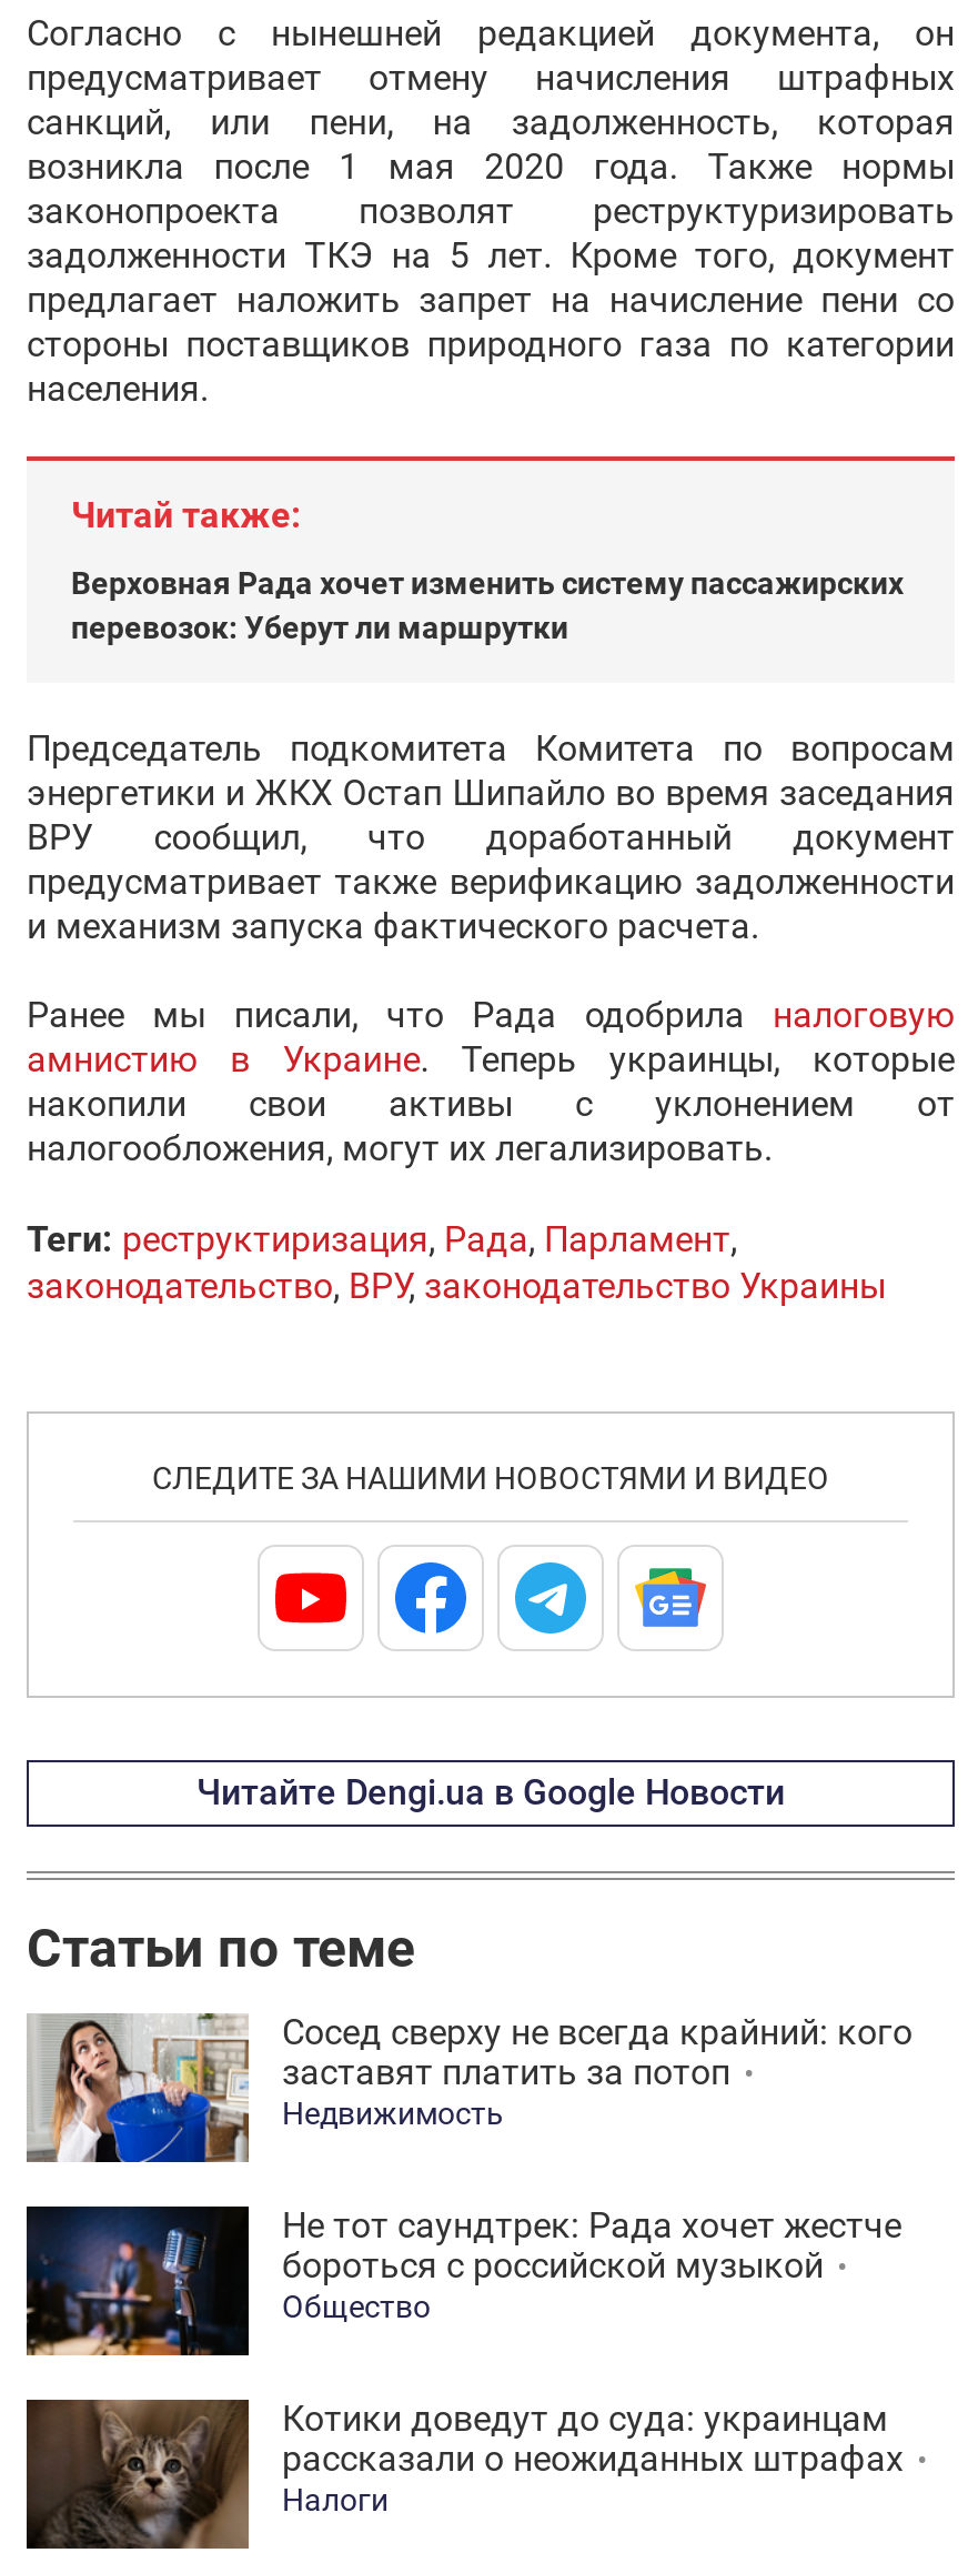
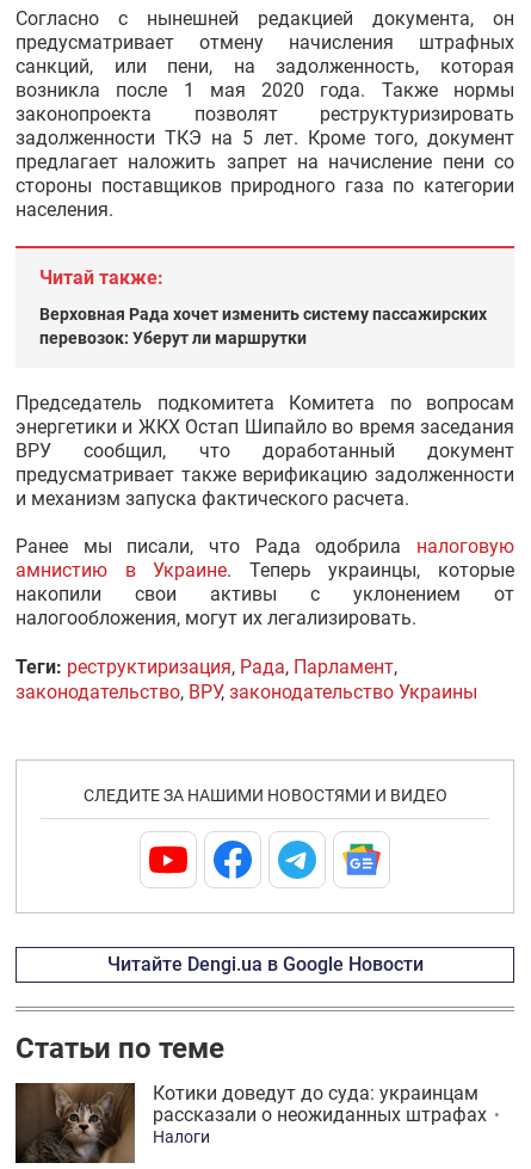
- [image]
- Сосед сверху не всегда крайний: кого
- заставят платить за потоп
- Недвижимость
- Не тот саундтрек: Рада хочет жестче
- бороться с российской музыкой
- Общество

- [image]
